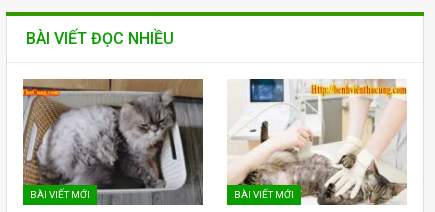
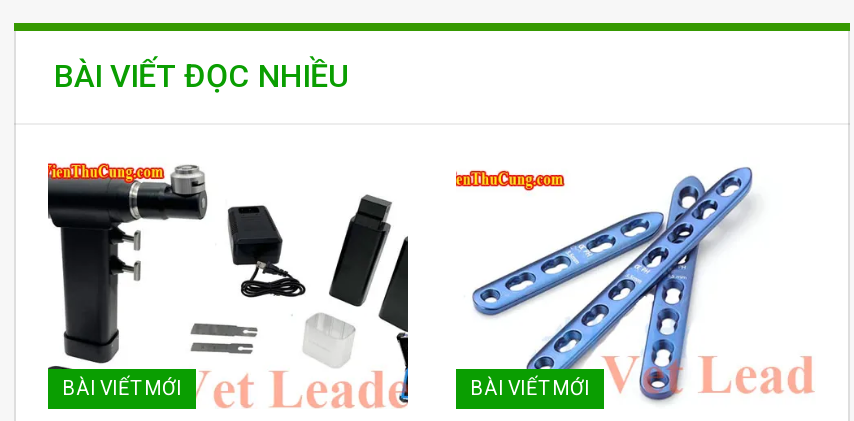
- [image]
+ [image]

- [image]
+ [image]
